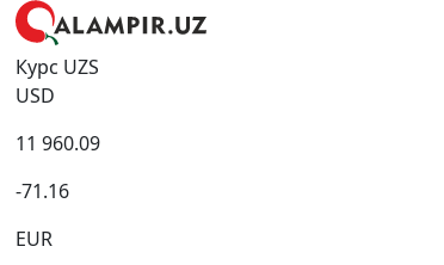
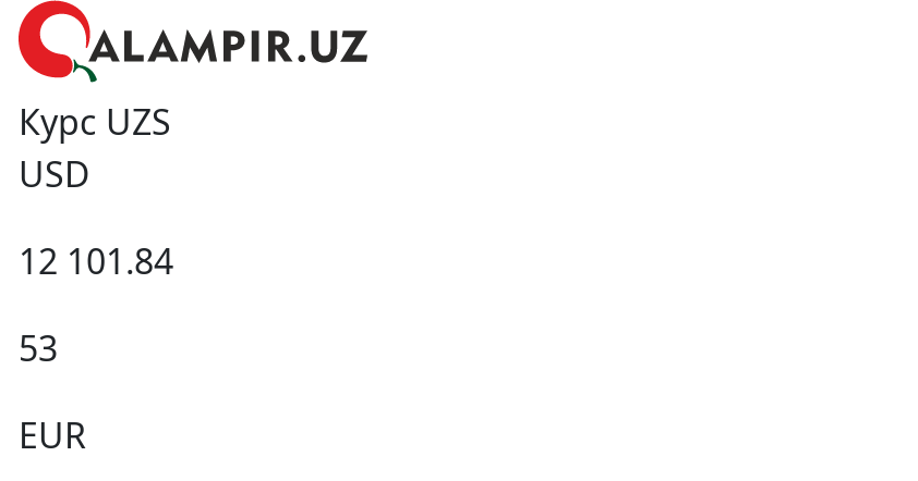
- 11 960.09
+ 12 101.84

- -71.16
+ 53
